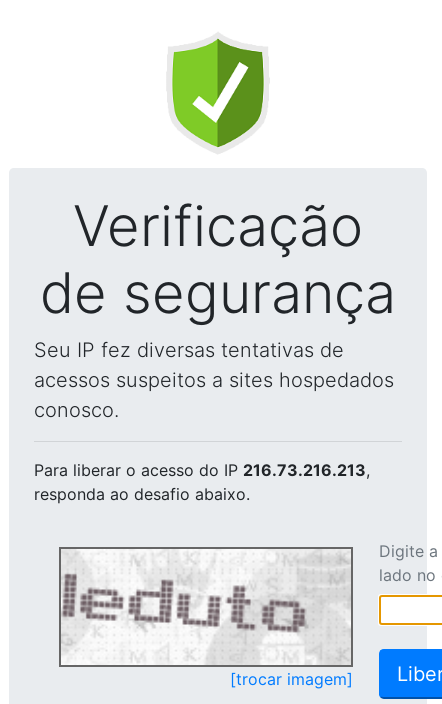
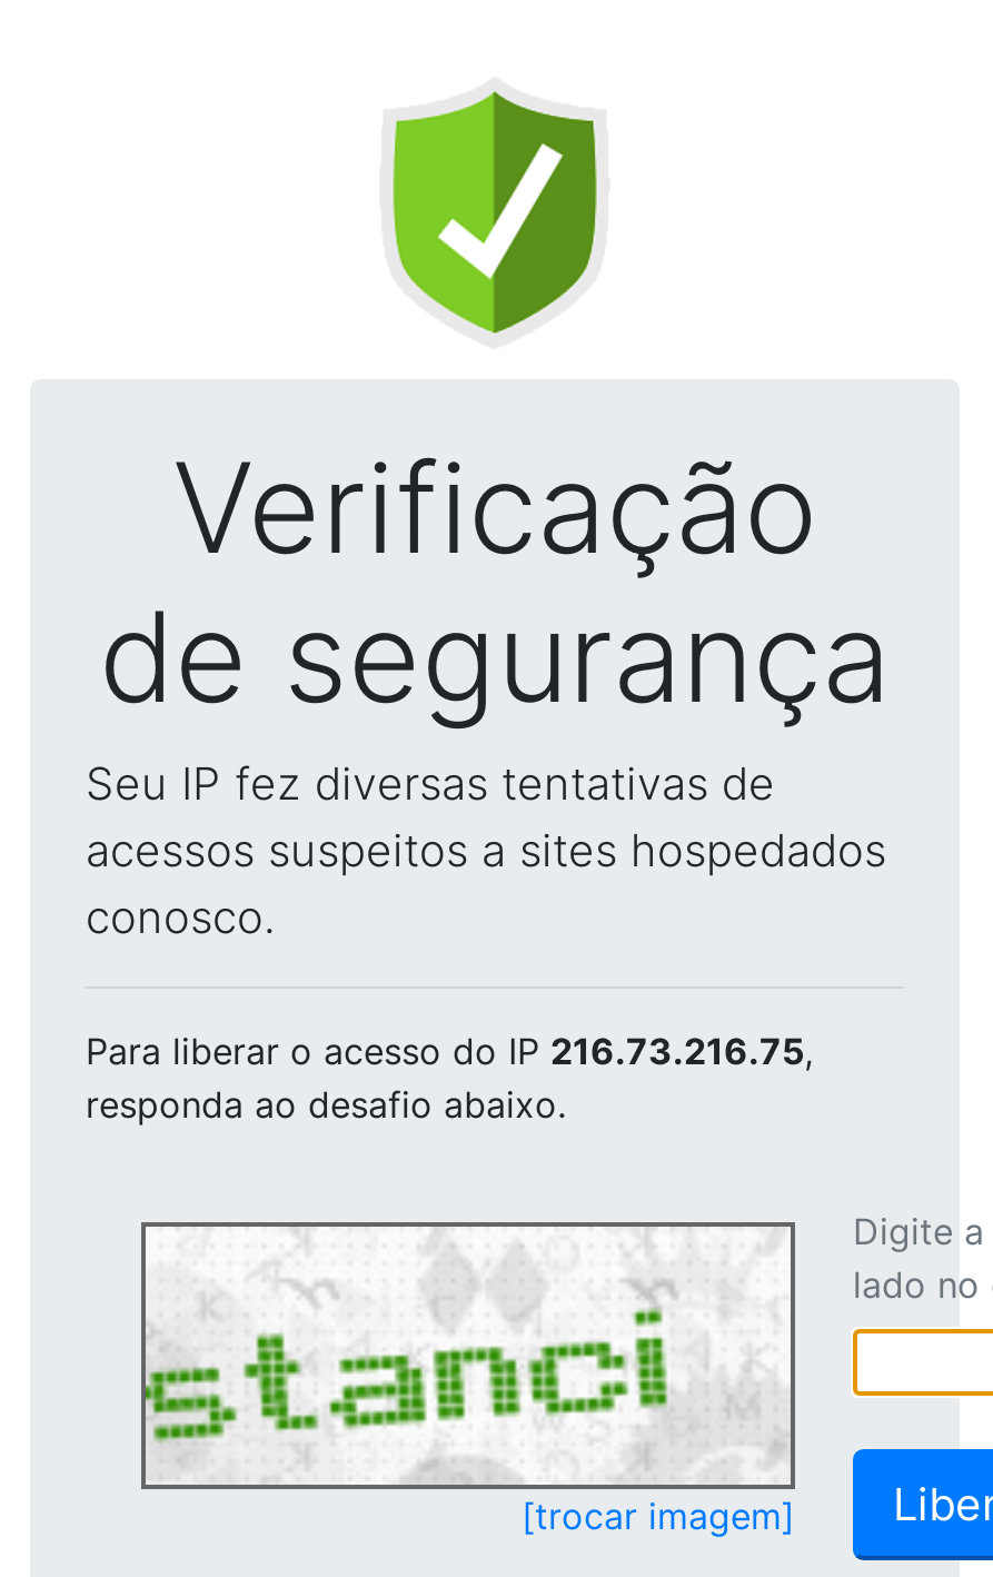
- Para liberar o acesso do IP 216.73.216.213,
+ Para liberar o acesso do IP 216.73.216.75,

- [image]
+ [image]
